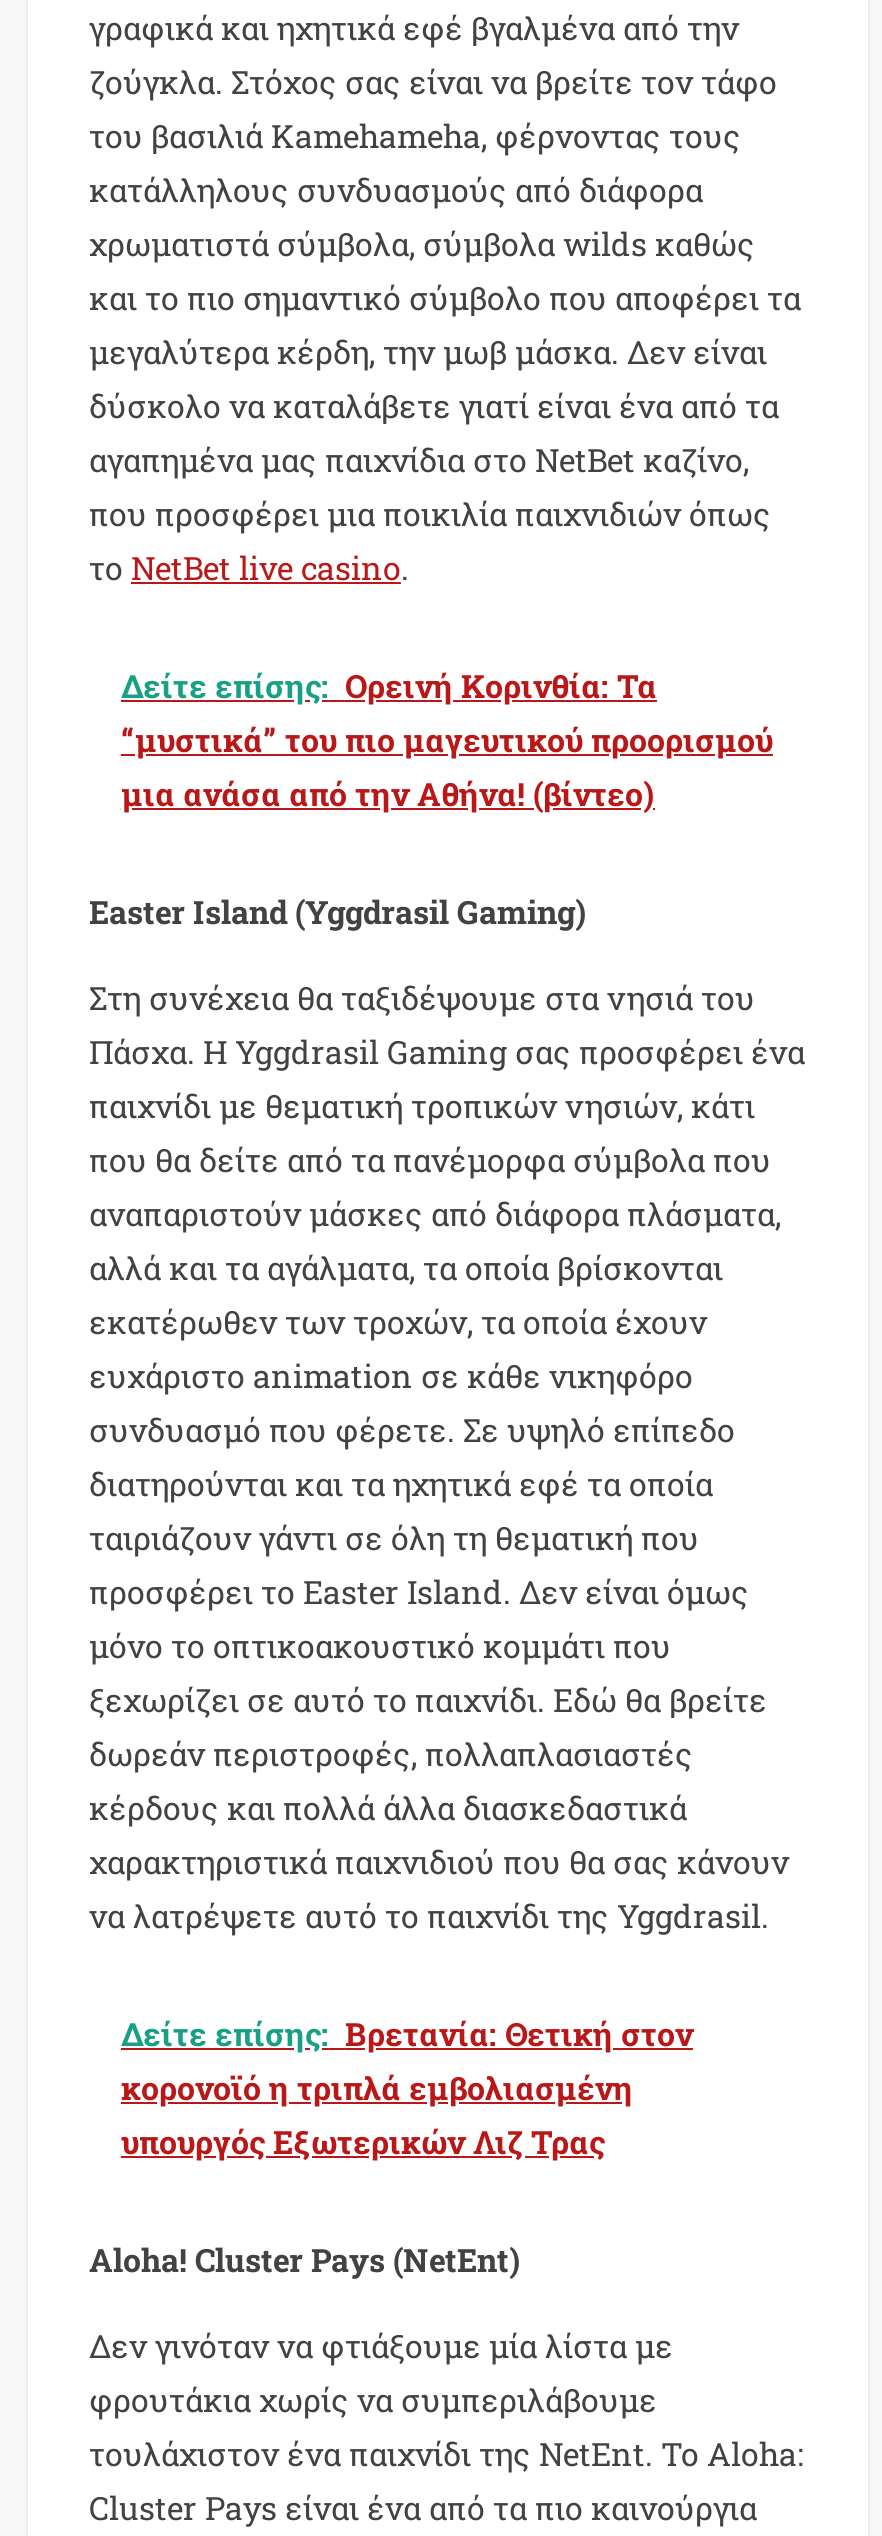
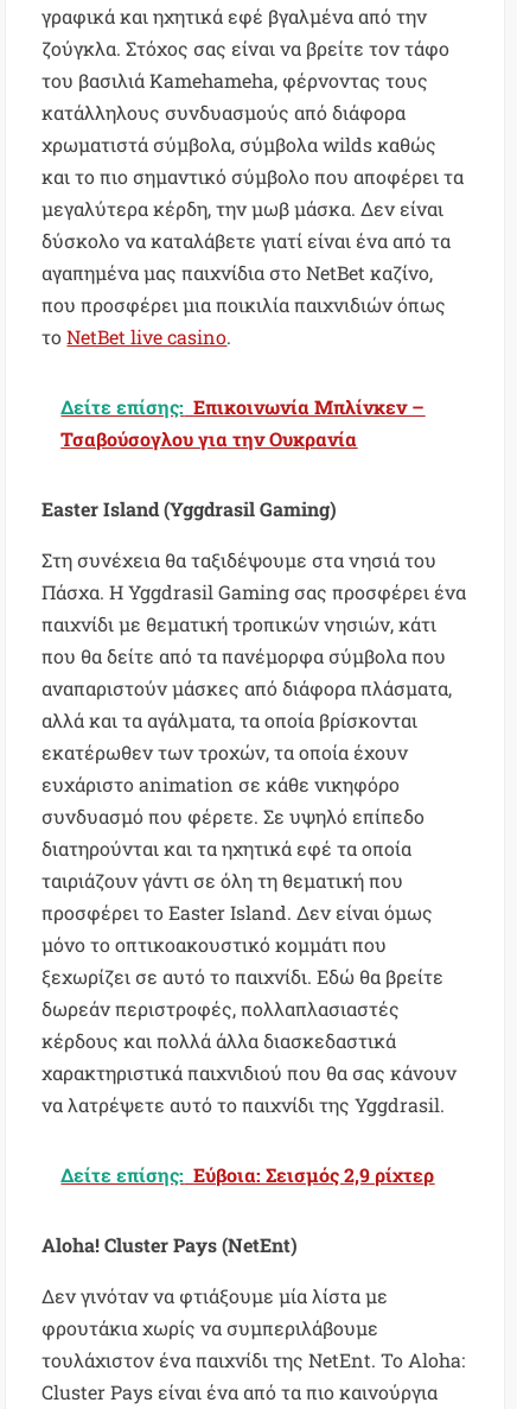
- Δείτε επίσης: Ορεινή Κορινθία: Τα
- “μυστικά” του πιο μαγευτικού προορισμού
- μια ανάσα από την Αθήνα! (βίντεο)
+ Δείτε επίσης: Επικοινωνία Μπλίνκεν –
+ Τσαβούσογλου για την Ουκρανία

- Δείτε επίσης: Βρετανία: Θετική στον
- κορονοϊό η τριπλά εμβολιασμένη
- υπουργός Εξωτερικών Λιζ Τρας
+ Δείτε επίσης: Εύβοια: Σεισμός 2,9 ρίχτερ
